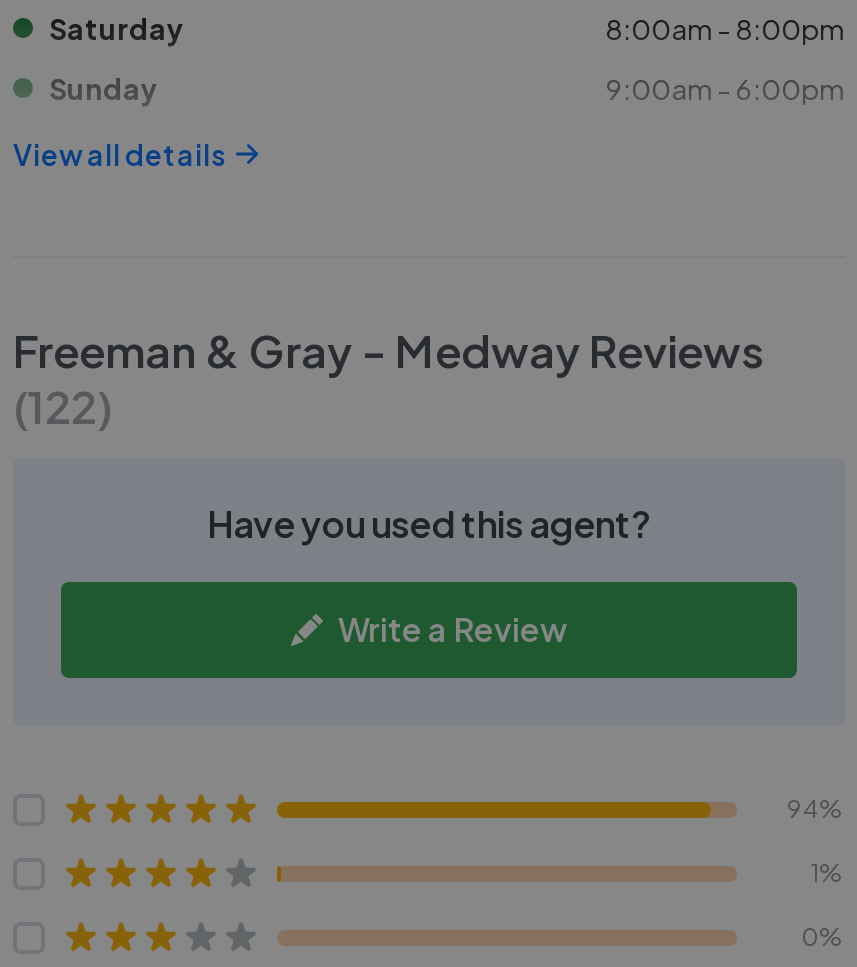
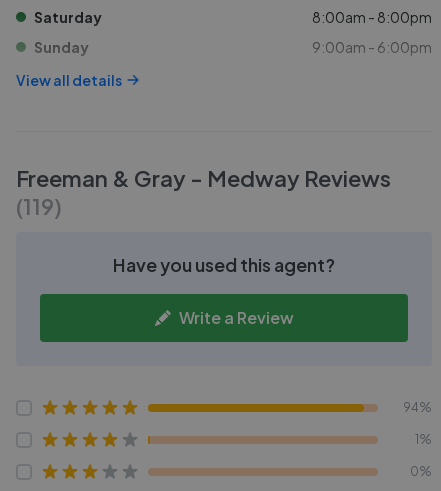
- (122)
+ (119)
